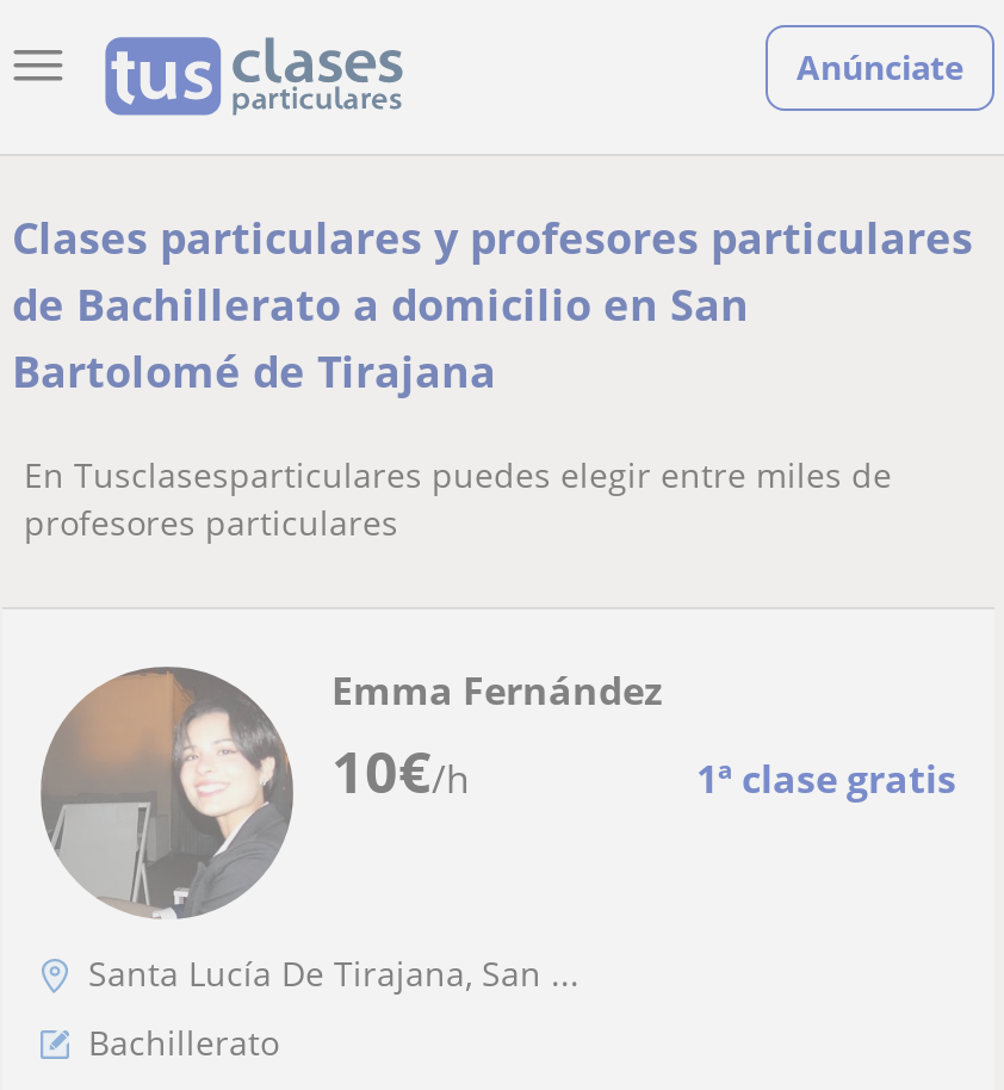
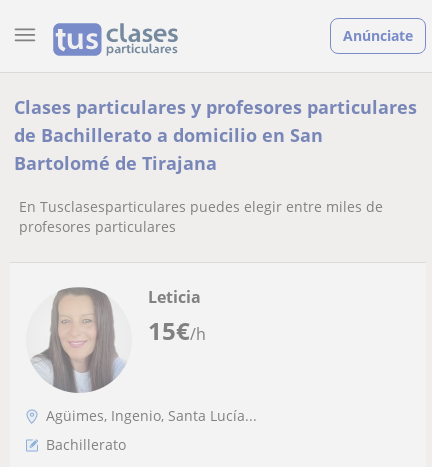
- [image]
- Santa Lucía De Tirajana, San ...
+ [image]
+ Agüimes, Ingenio, Santa Lucía...

- Emma Fernández
+ Leticia

- 10€/h
- 1ª clase gratis
+ 15€/h
